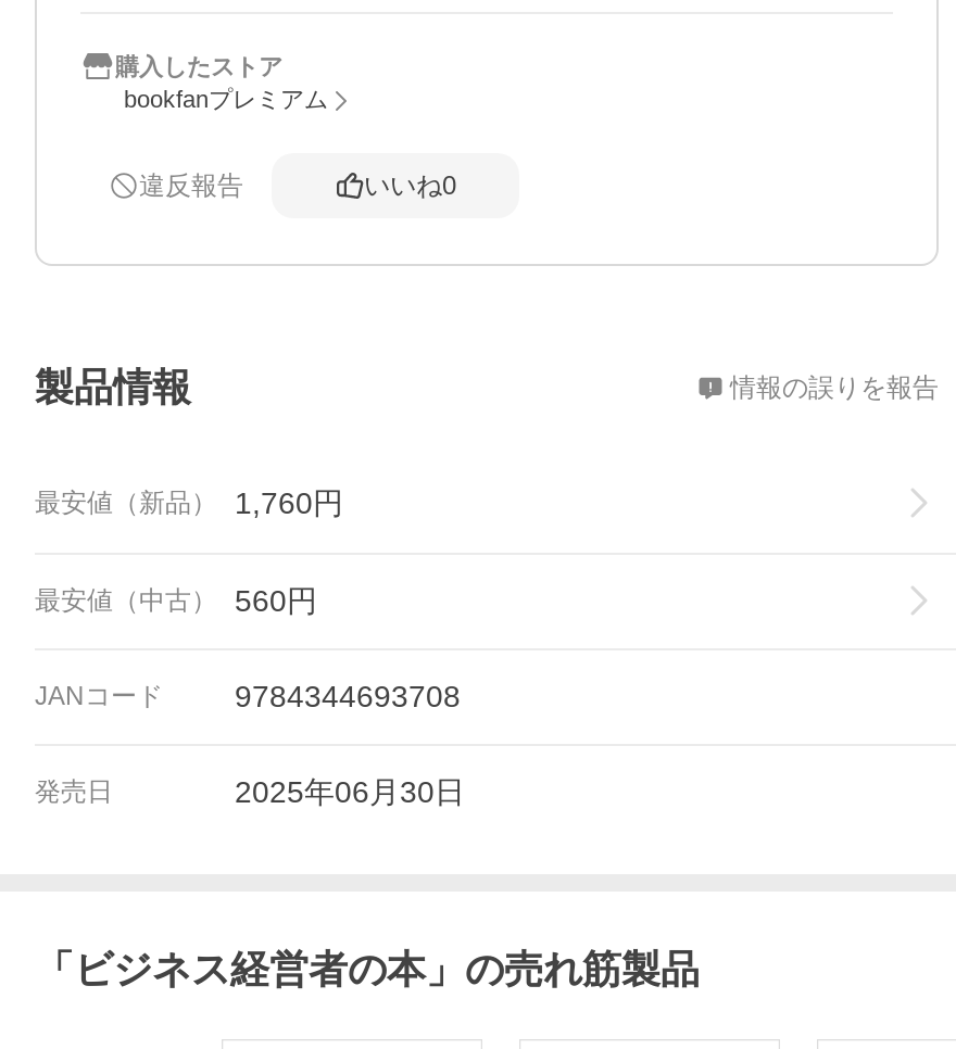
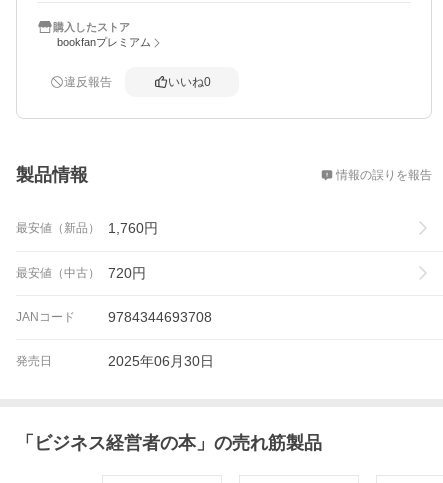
- 最安値（中古） 560円
+ 最安値（中古） 720円
